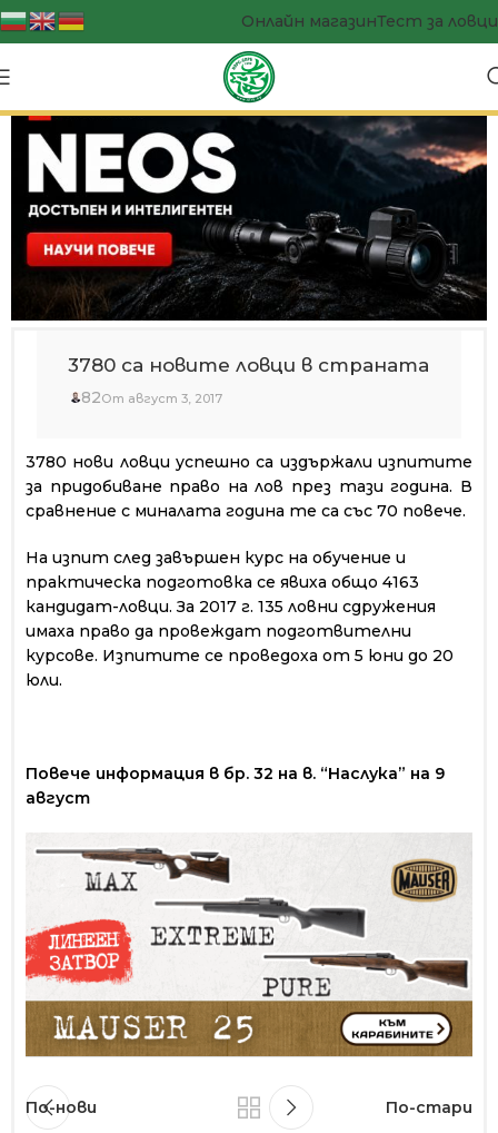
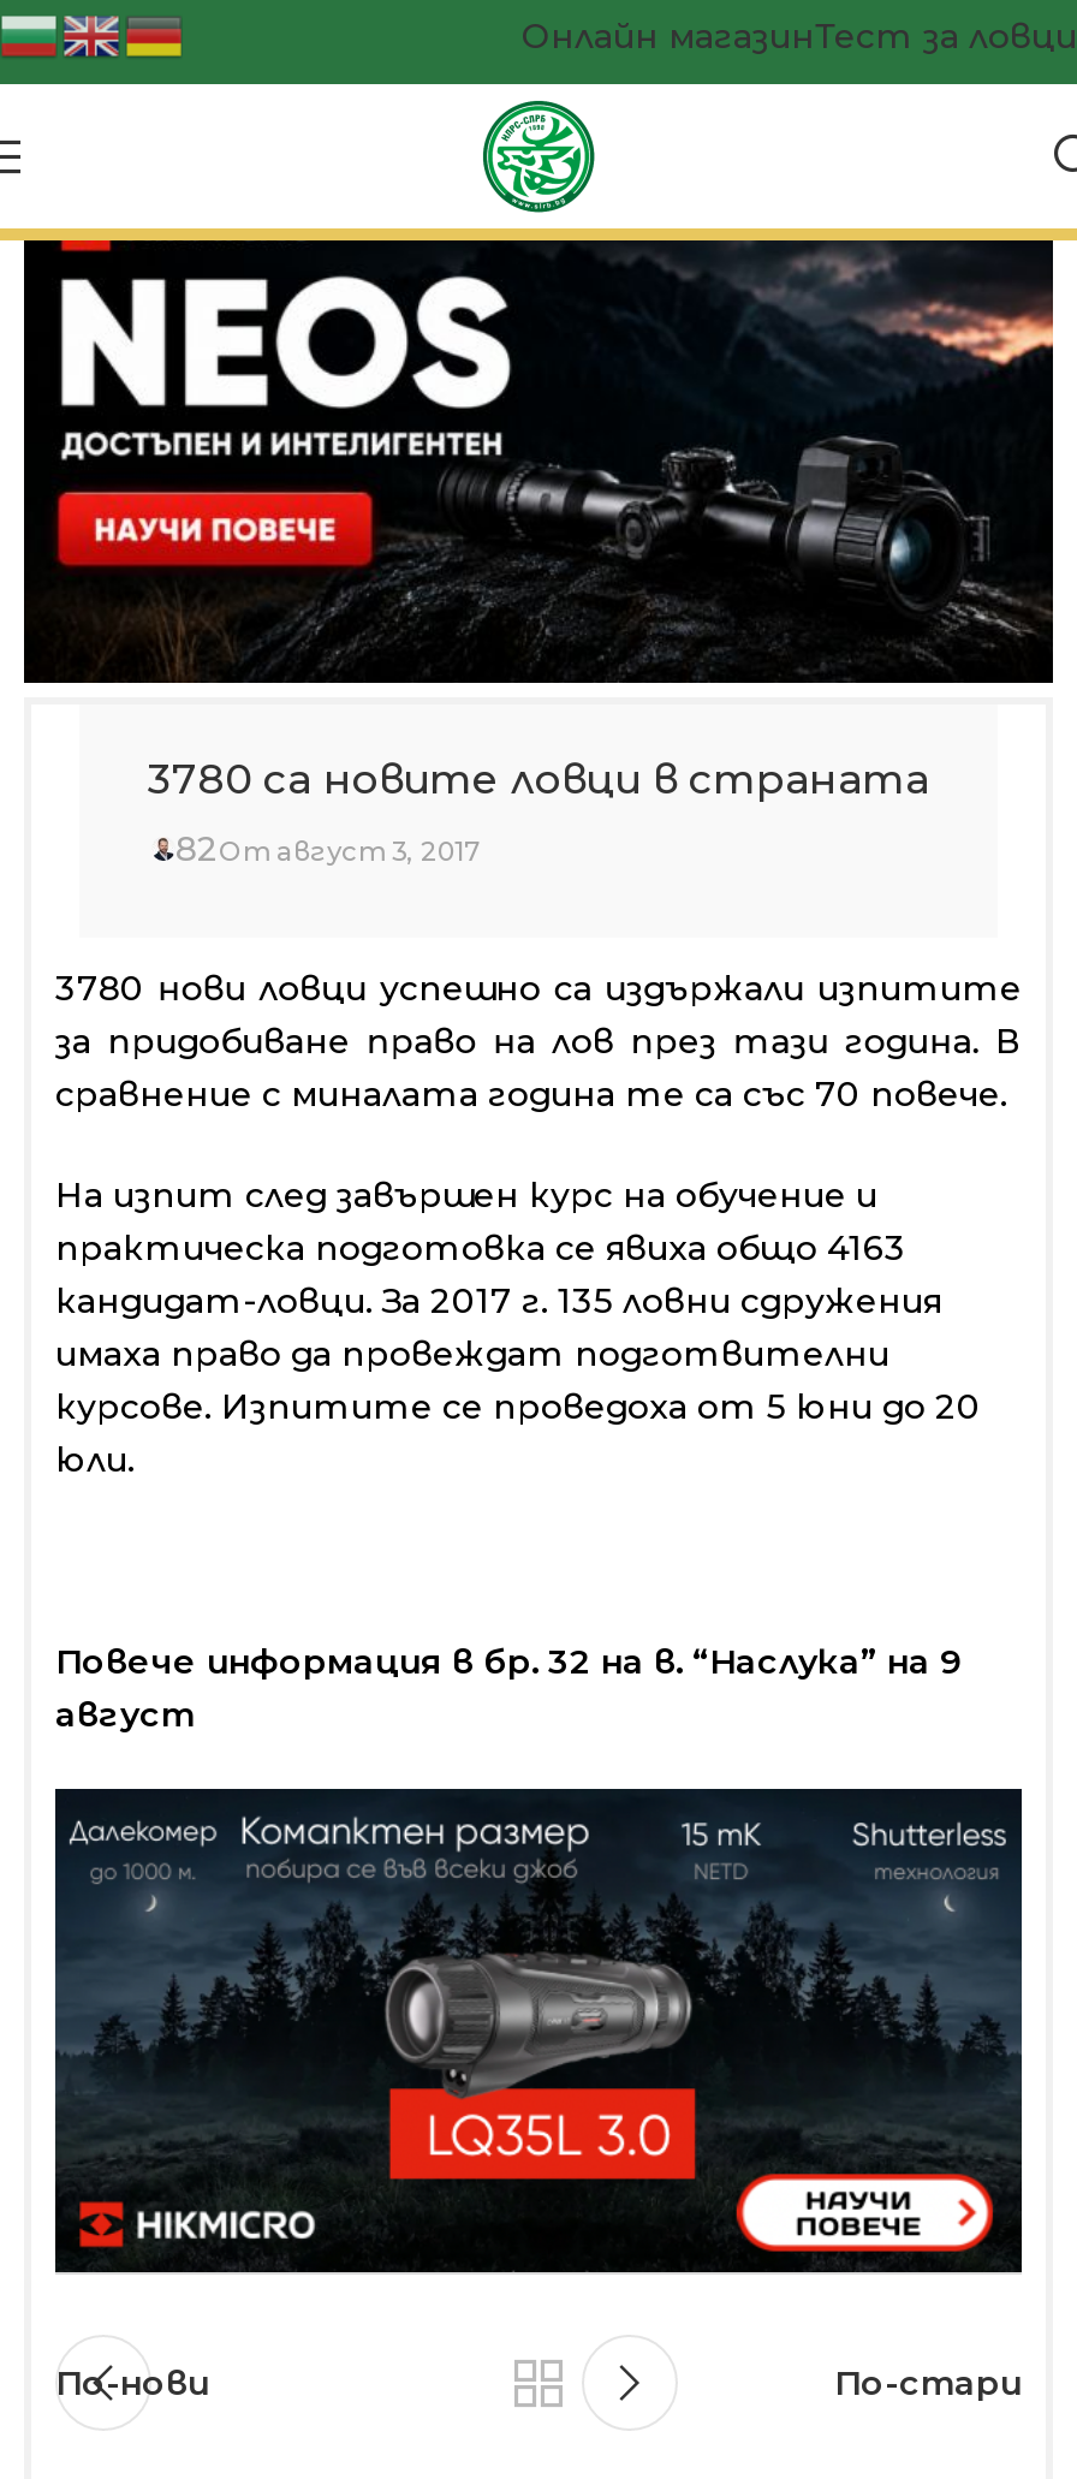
- [image]
+ [image]
